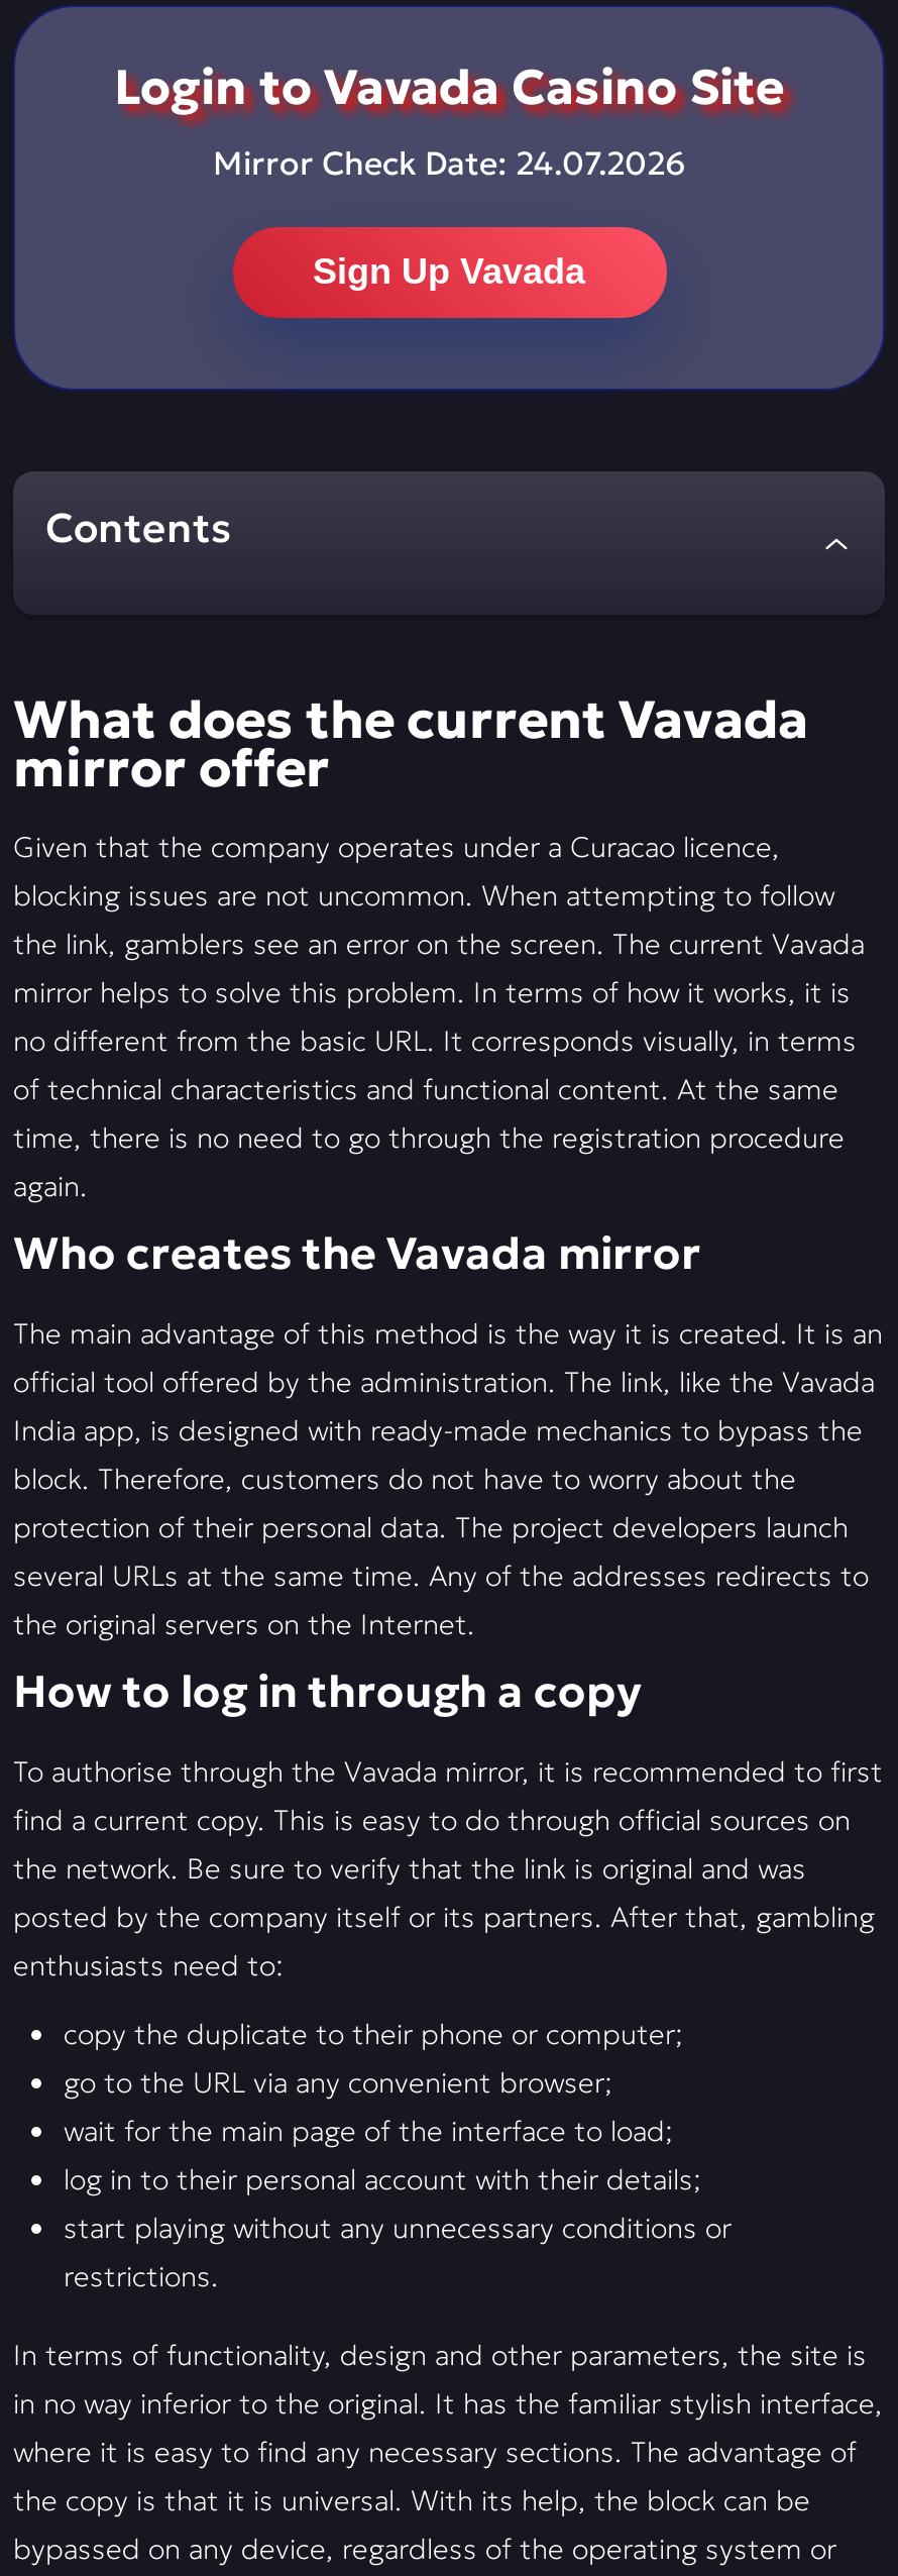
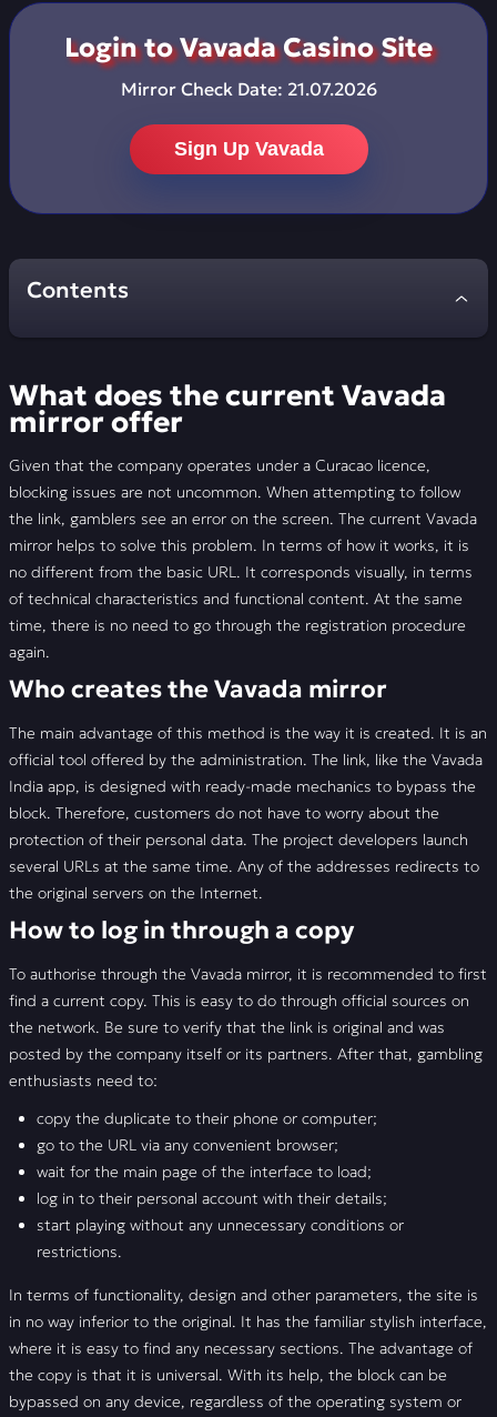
- Mirror Check Date: 24.07.2026
+ Mirror Check Date: 21.07.2026
